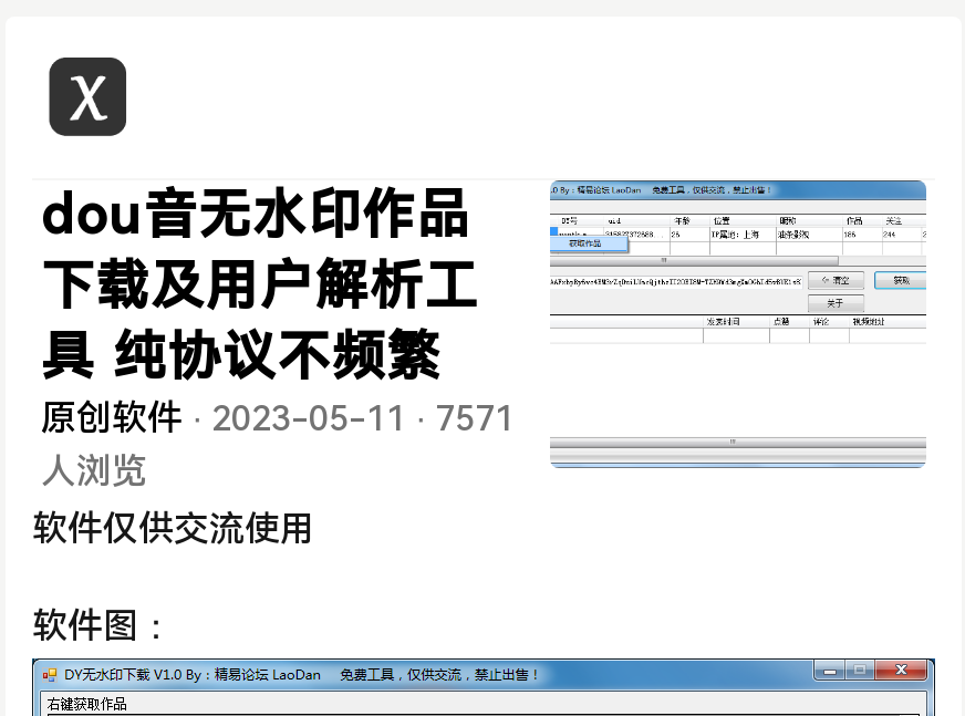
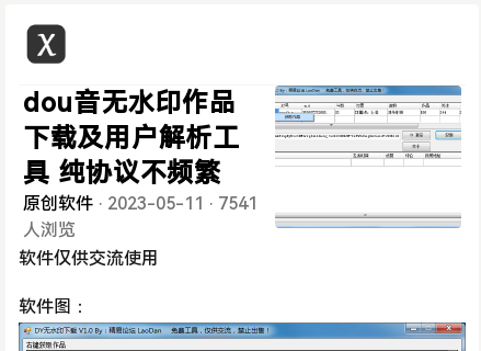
- 原创软件 · 2023-05-11 · 7571
+ 原创软件 · 2023-05-11 · 7541
